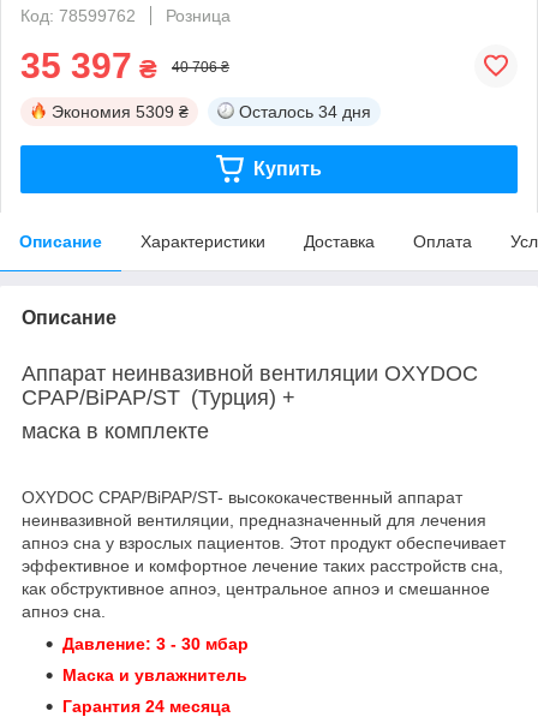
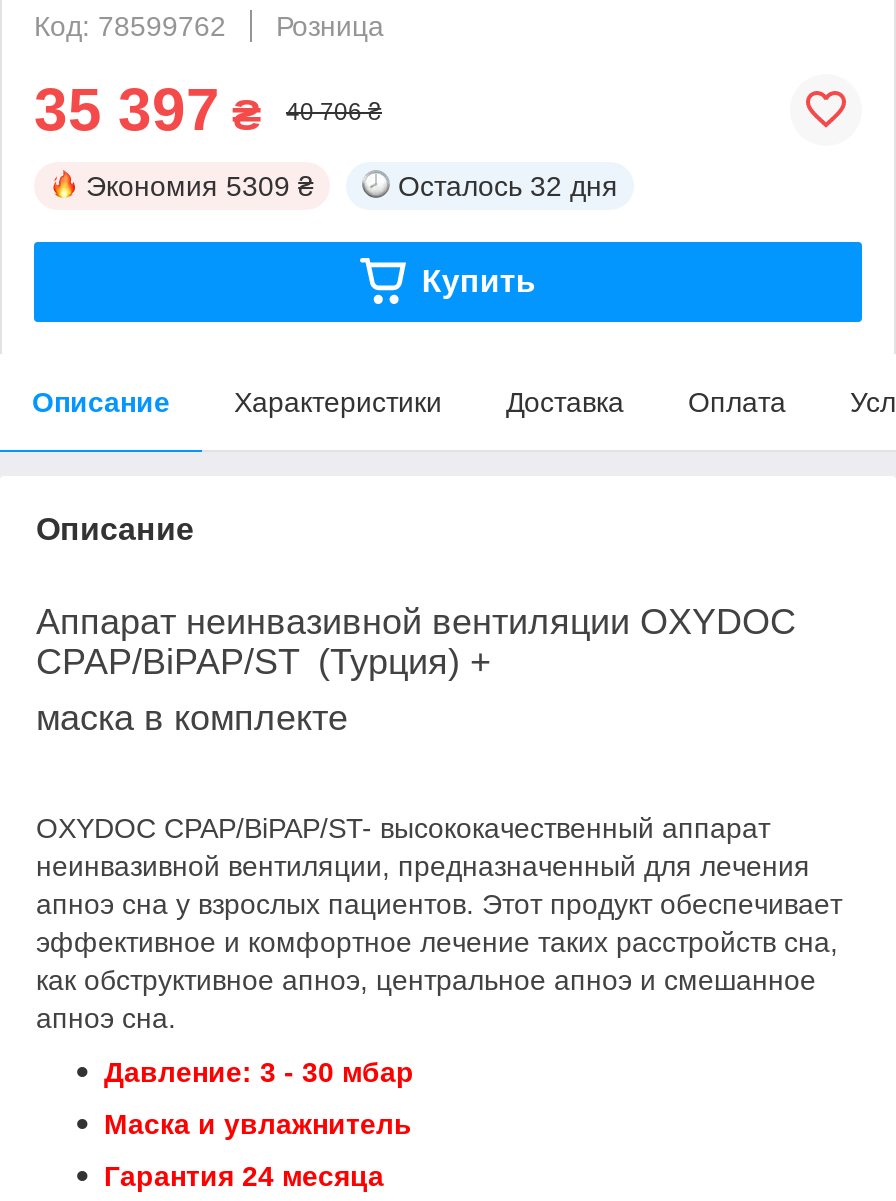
- Осталось 34 дня
+ Осталось 32 дня
